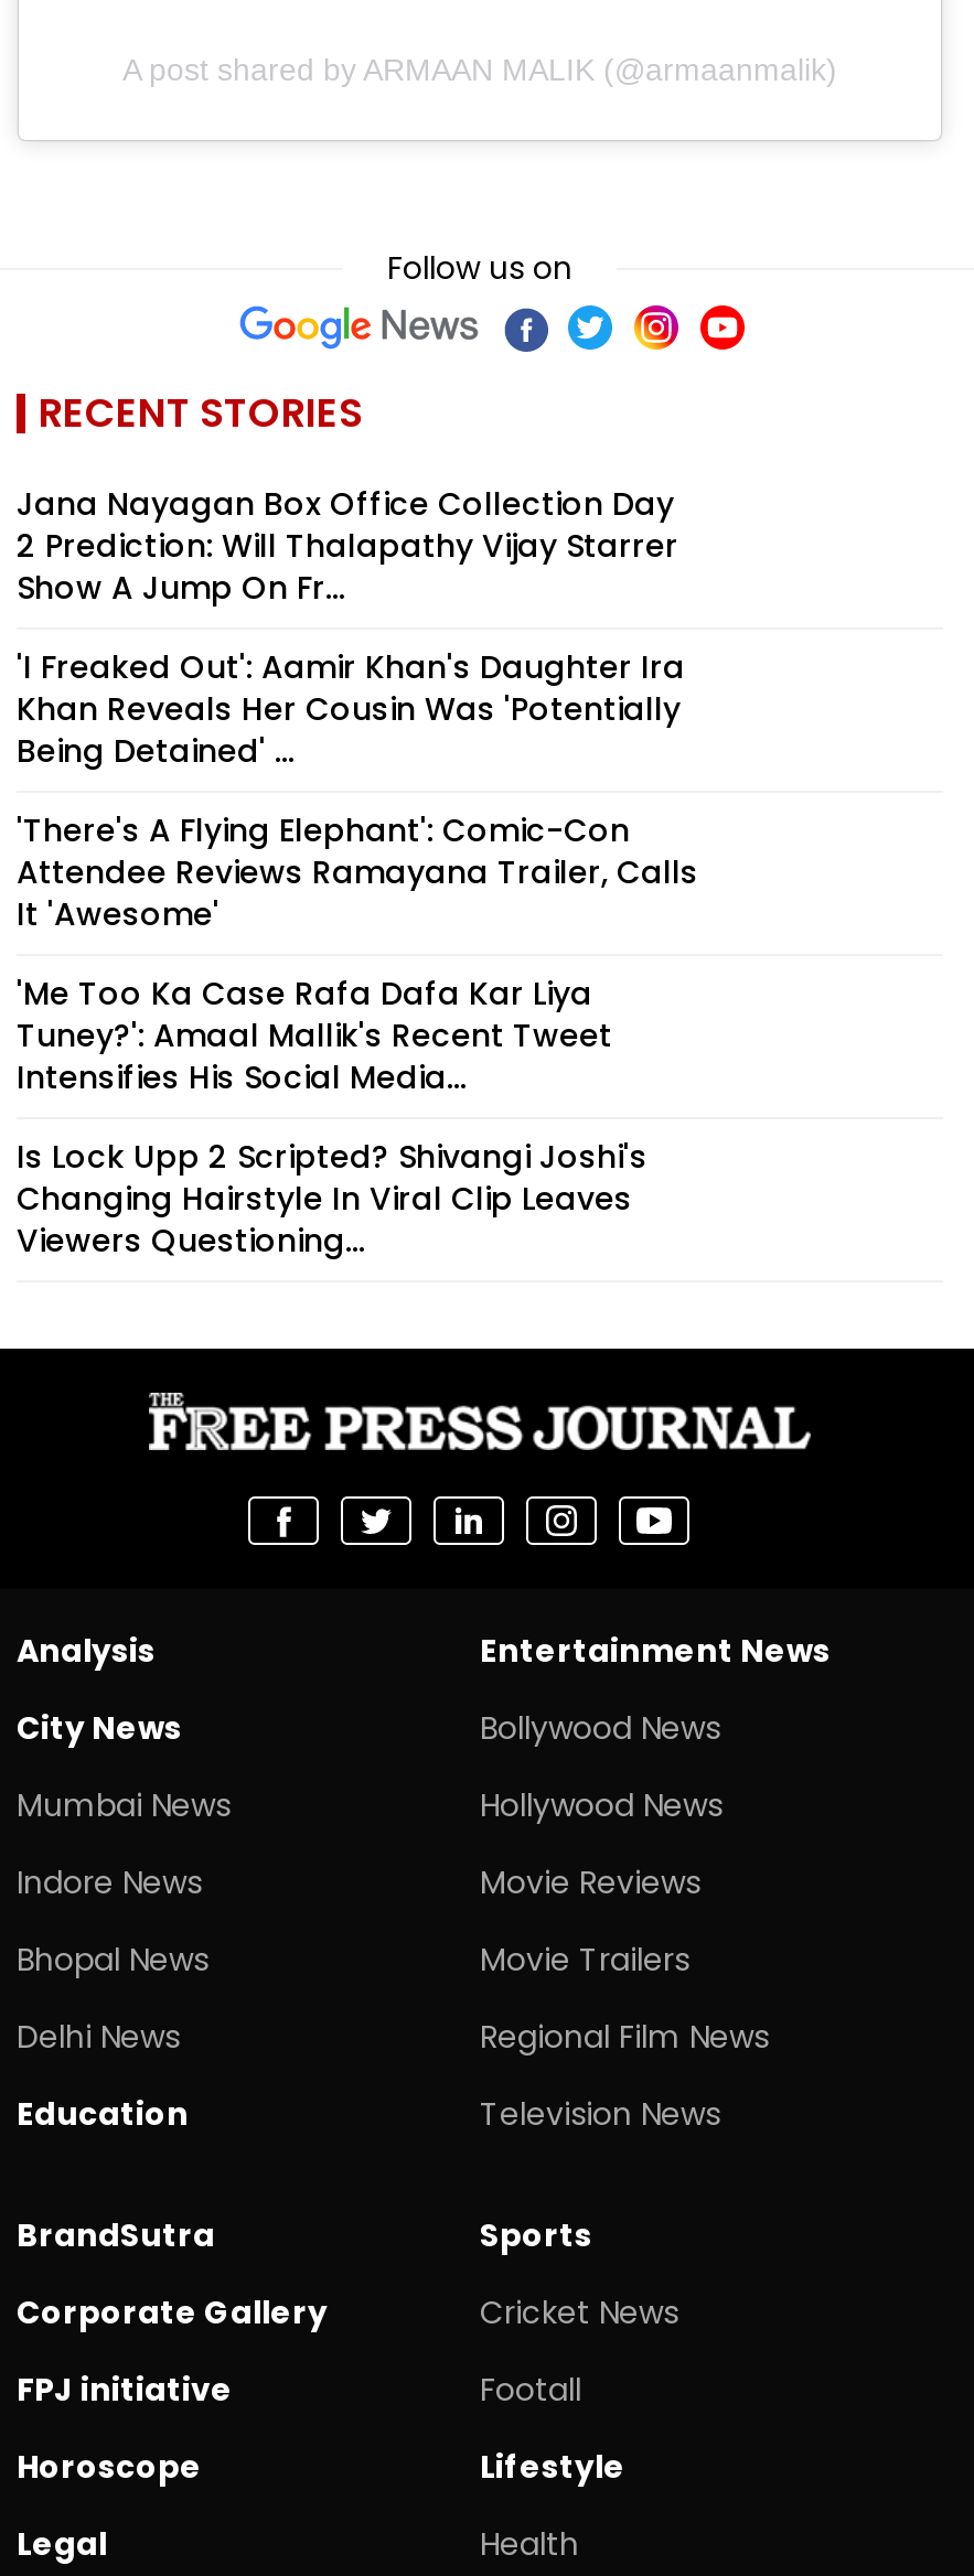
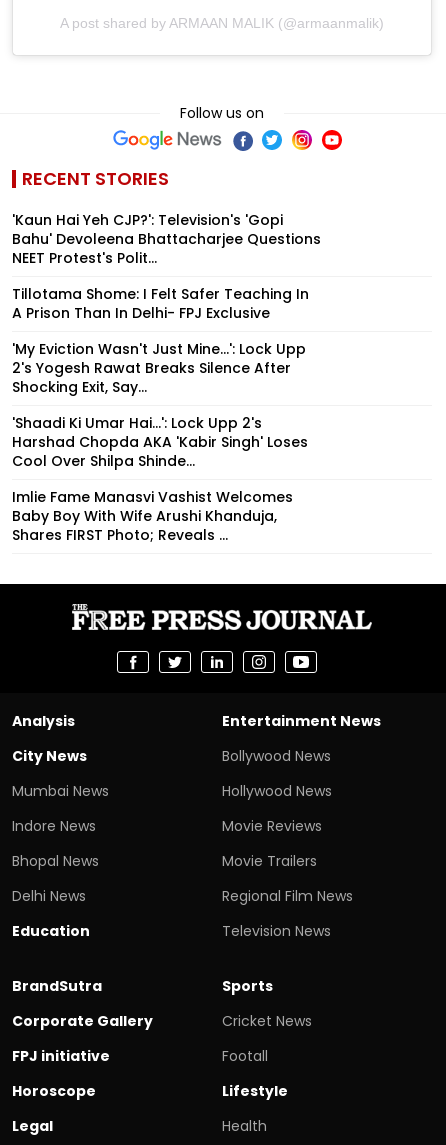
- Jana Nayagan Box Office Collection Day
- 2 Prediction: Will Thalapathy Vijay Starrer
- Show A Jump On Fr...
+ 'Kaun Hai Yeh CJP?': Television's 'Gopi
+ Bahu' Devoleena Bhattacharjee Questions
+ NEET Protest's Polit...

- 'I Freaked Out': Aamir Khan's Daughter Ira
- Khan Reveals Her Cousin Was 'Potentially
- Being Detained' ...
+ Tillotama Shome: I Felt Safer Teaching In
+ A Prison Than In Delhi- FPJ Exclusive

- 'There's A Flying Elephant': Comic-Con
- Attendee Reviews Ramayana Trailer, Calls
- It 'Awesome'
+ 'My Eviction Wasn't Just Mine...': Lock Upp
+ 2's Yogesh Rawat Breaks Silence After
+ Shocking Exit, Say...

- 'Me Too Ka Case Rafa Dafa Kar Liya
- Tuney?': Amaal Mallik's Recent Tweet
- Intensifies His Social Media...
+ 'Shaadi Ki Umar Hai...': Lock Upp 2's
+ Harshad Chopda AKA 'Kabir Singh' Loses
+ Cool Over Shilpa Shinde...

- Is Lock Upp 2 Scripted? Shivangi Joshi's
- Changing Hairstyle In Viral Clip Leaves
- Viewers Questioning...
+ Imlie Fame Manasvi Vashist Welcomes
+ Baby Boy With Wife Arushi Khanduja,
+ Shares FIRST Photo; Reveals ...
